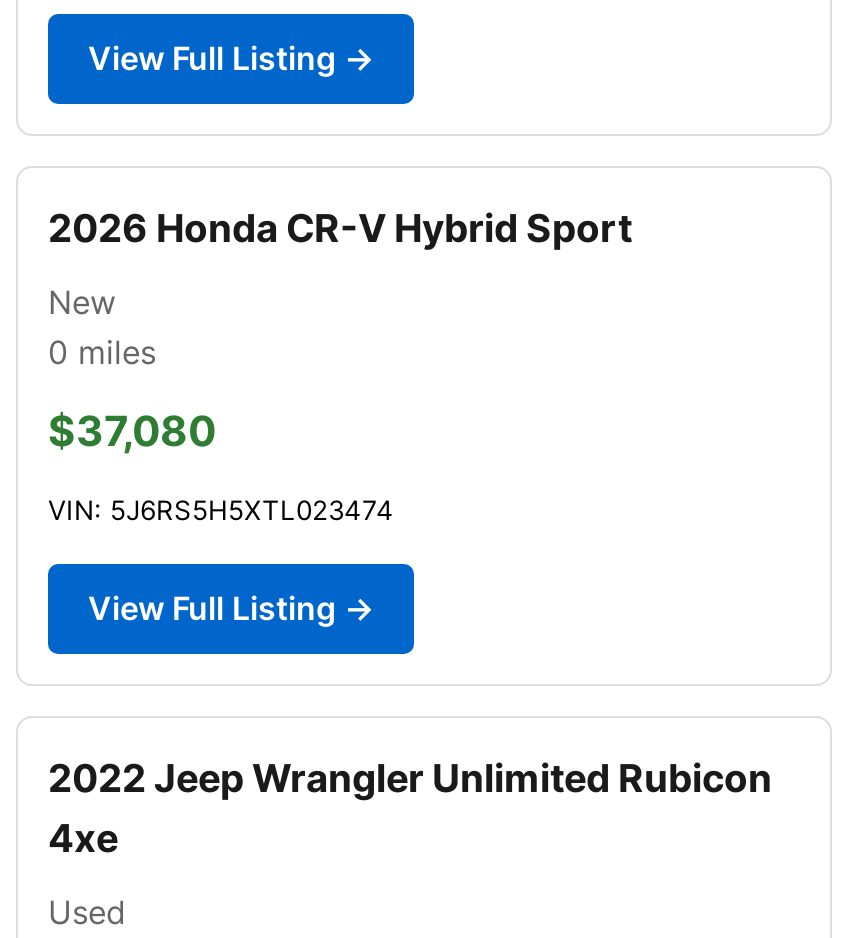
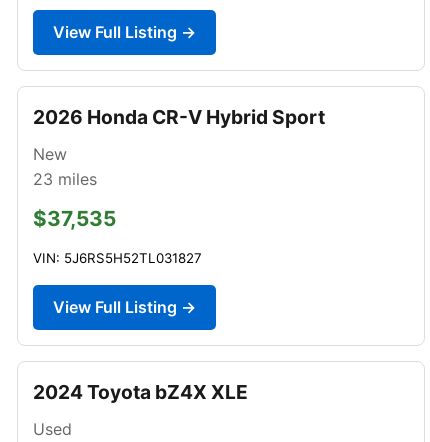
- 0 miles
+ 23 miles

- $37,080
+ $37,535

- VIN: 5J6RS5H5XTL023474
+ VIN: 5J6RS5H52TL031827

- 2022 Jeep Wrangler Unlimited Rubicon
- 4xe
+ 2024 Toyota bZ4X XLE
